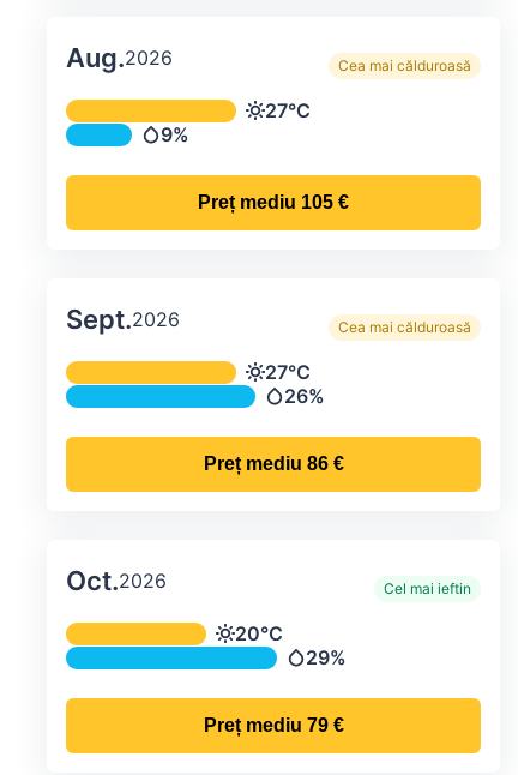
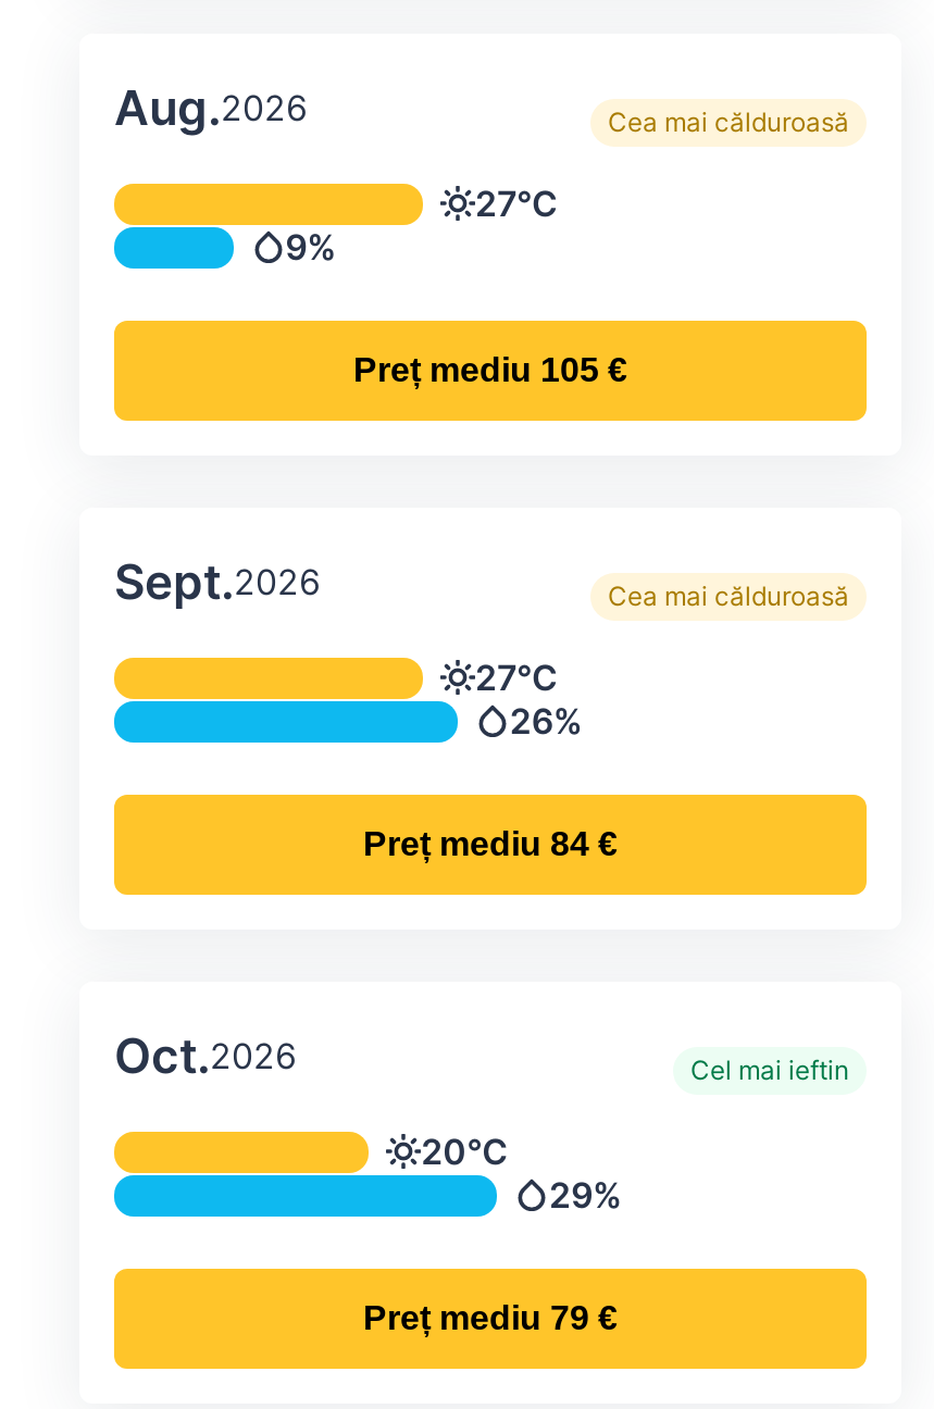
- Preț mediu 86 €
+ Preț mediu 84 €
